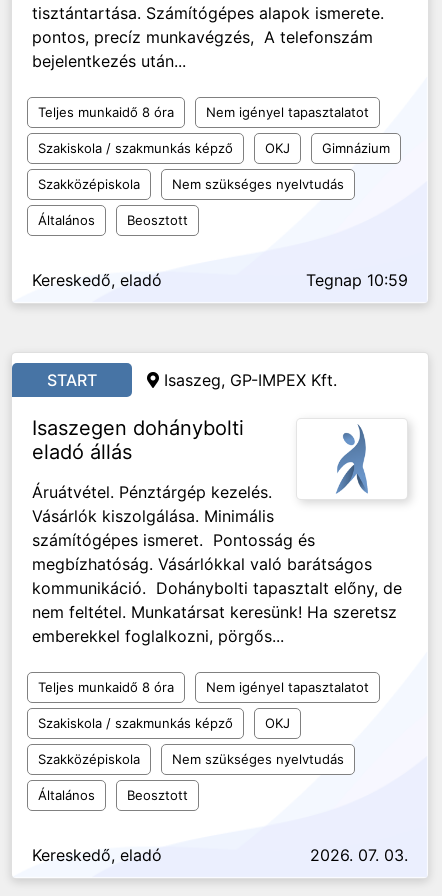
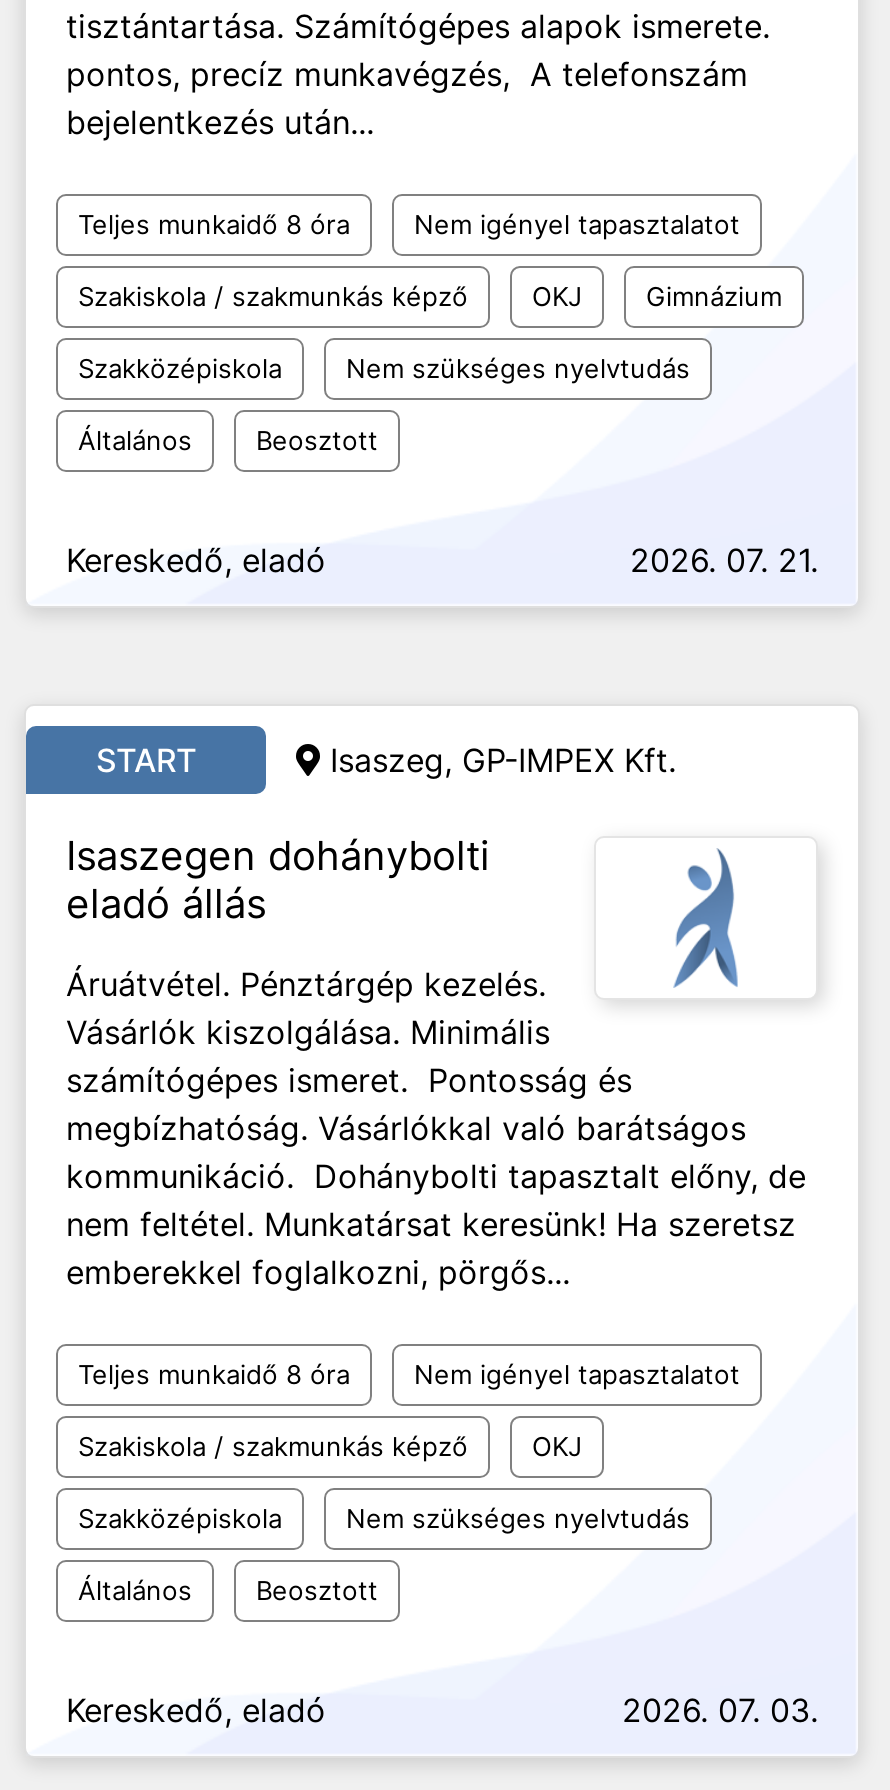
- Tegnap 10:59
+ 2026. 07. 21.
